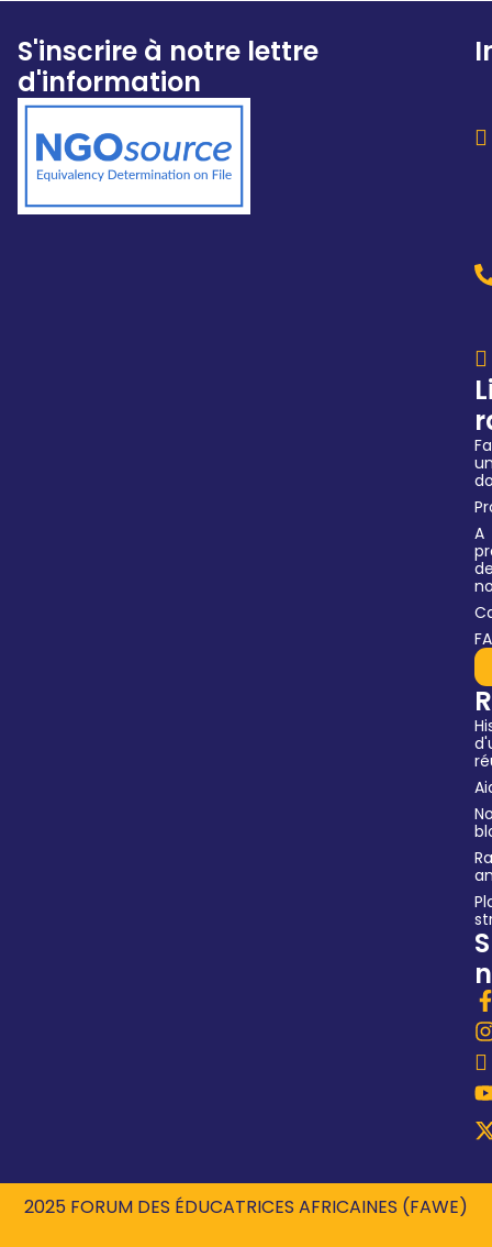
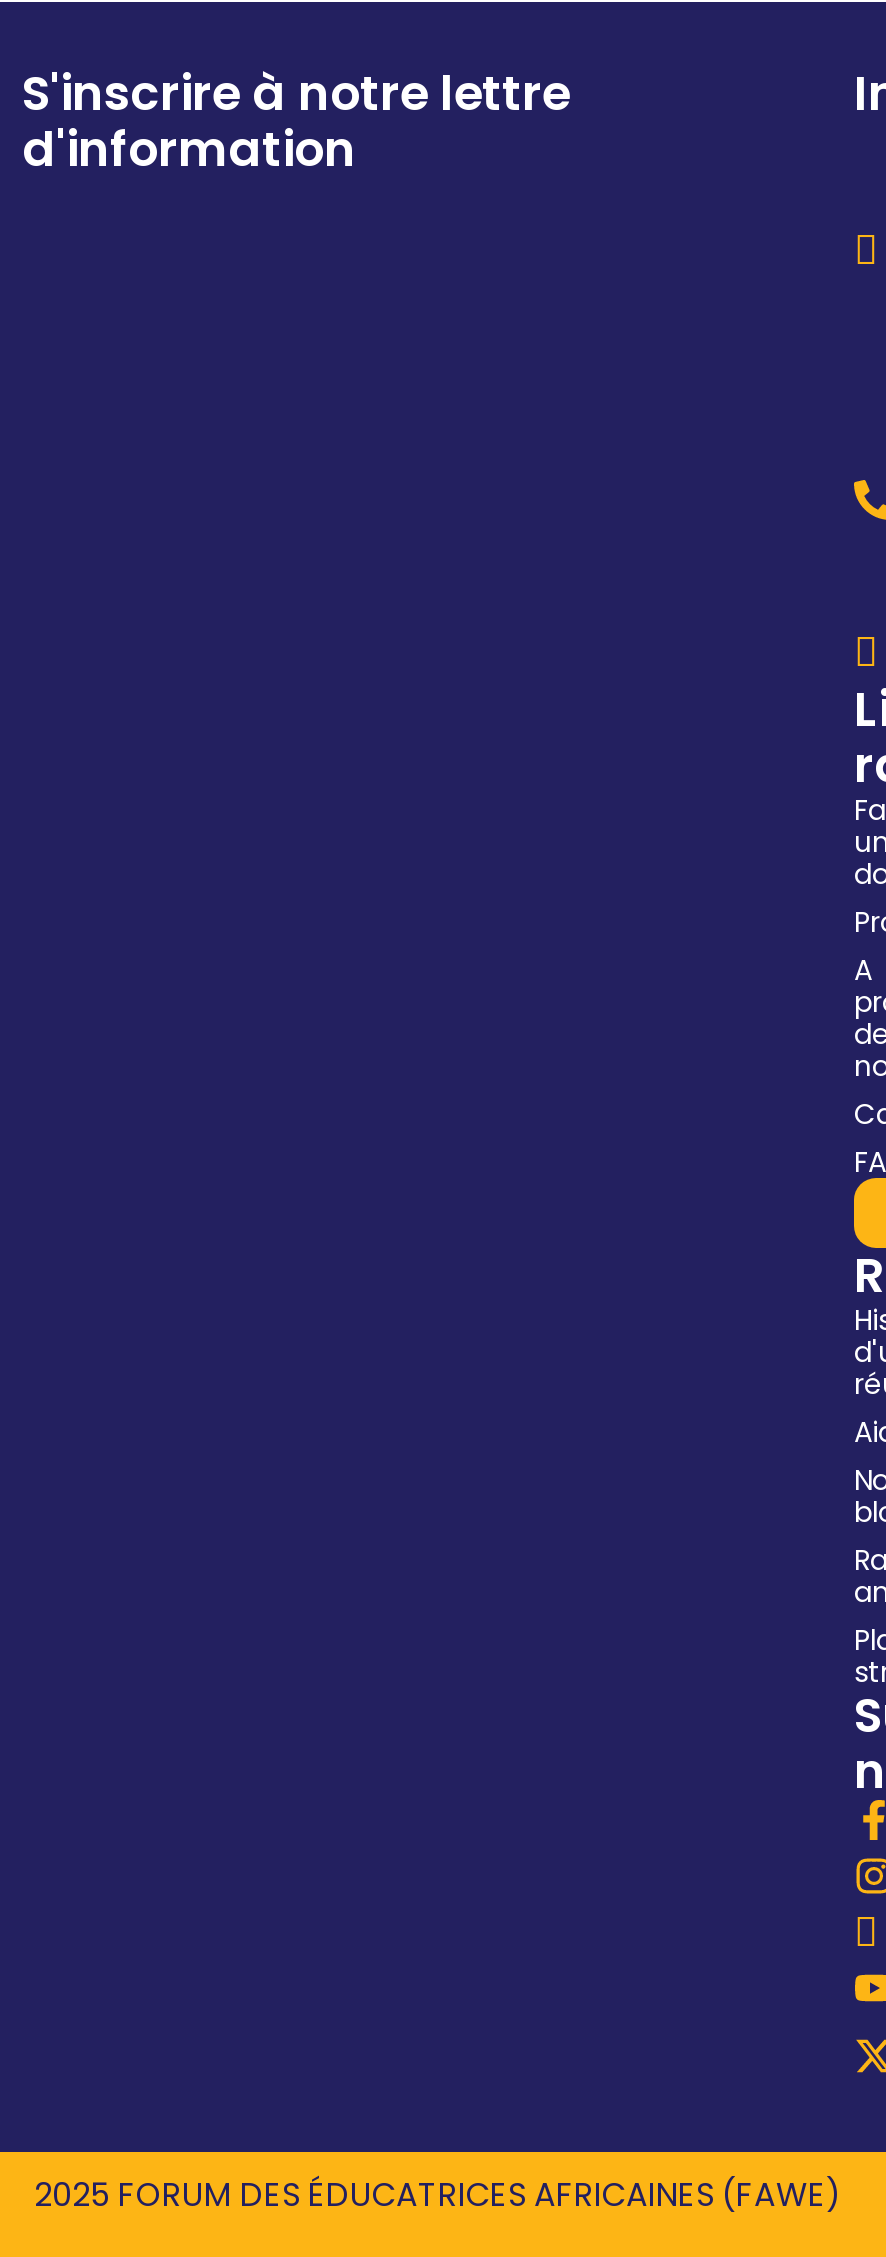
- [image]
